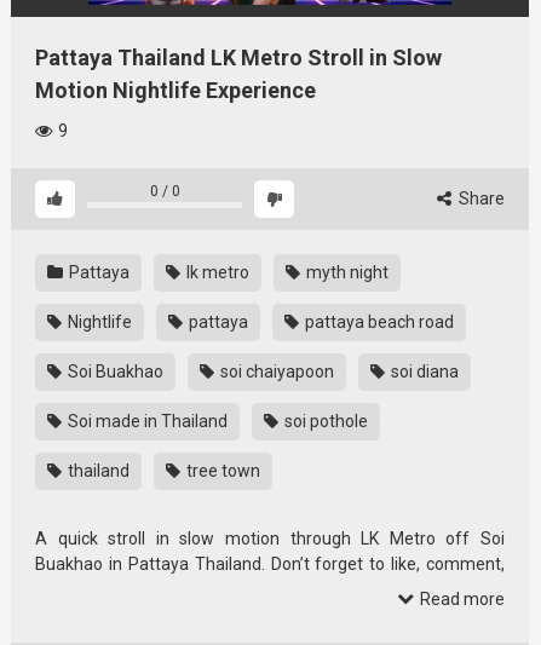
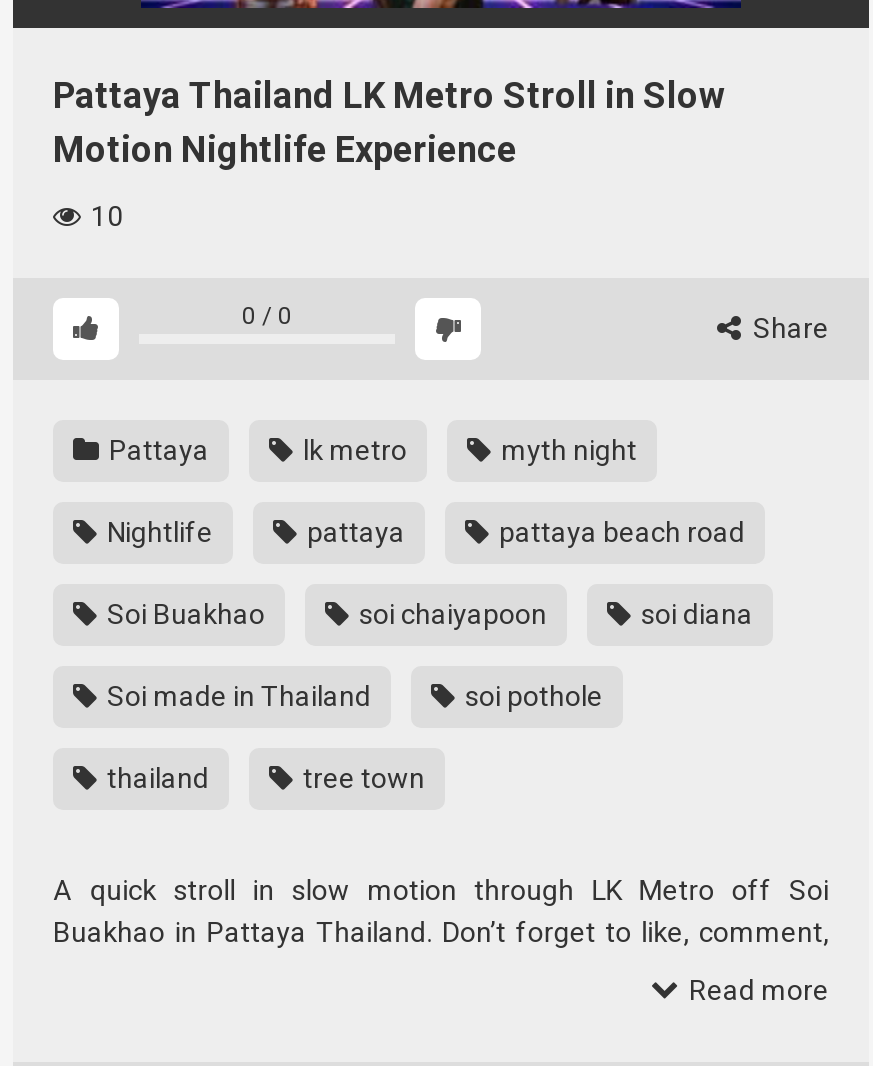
- 9
+ 10
